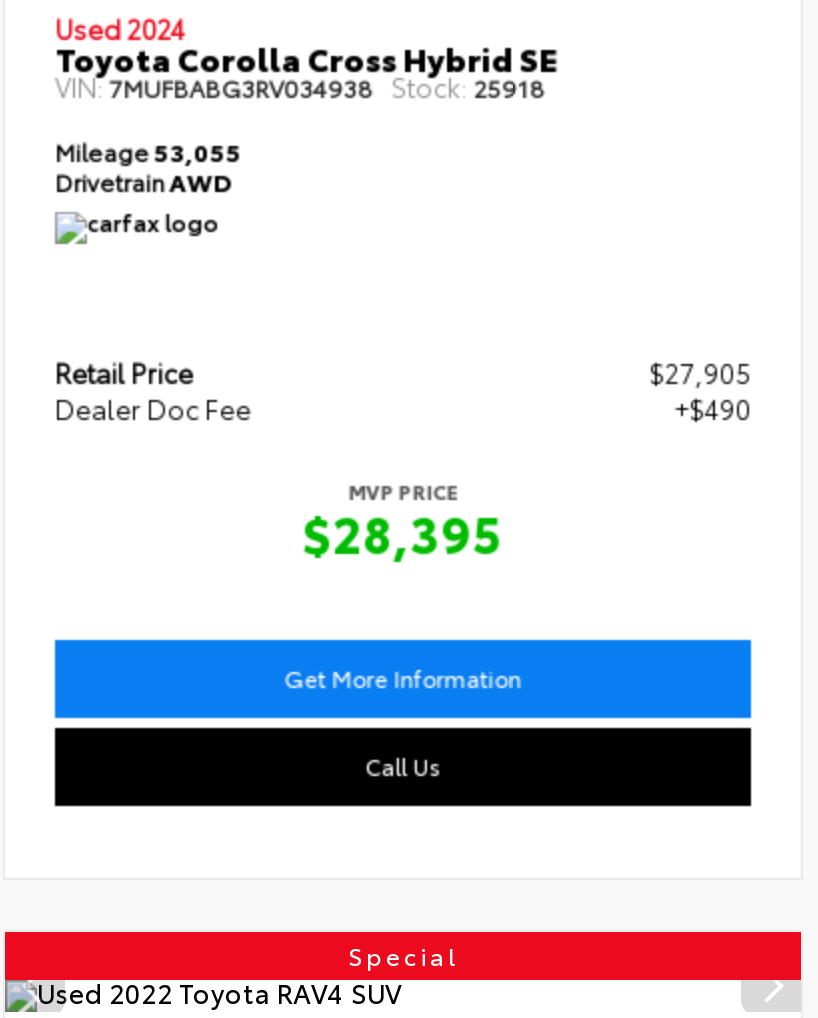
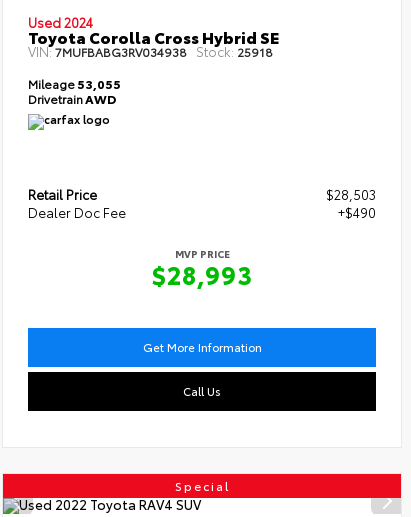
- $27,905
+ $28,503

- $28,395
+ $28,993
